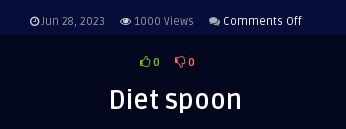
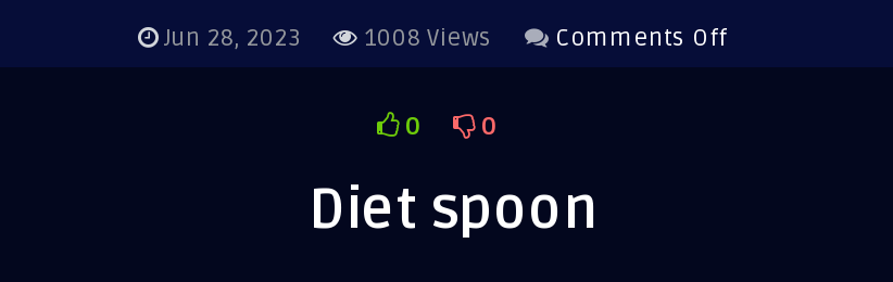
- Jun 28, 2023 1000 Views
+ Jun 28, 2023 1008 Views
